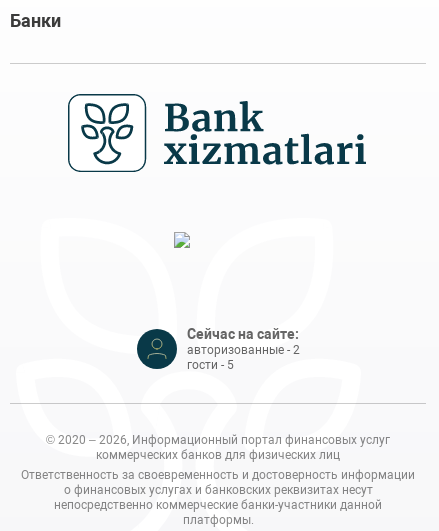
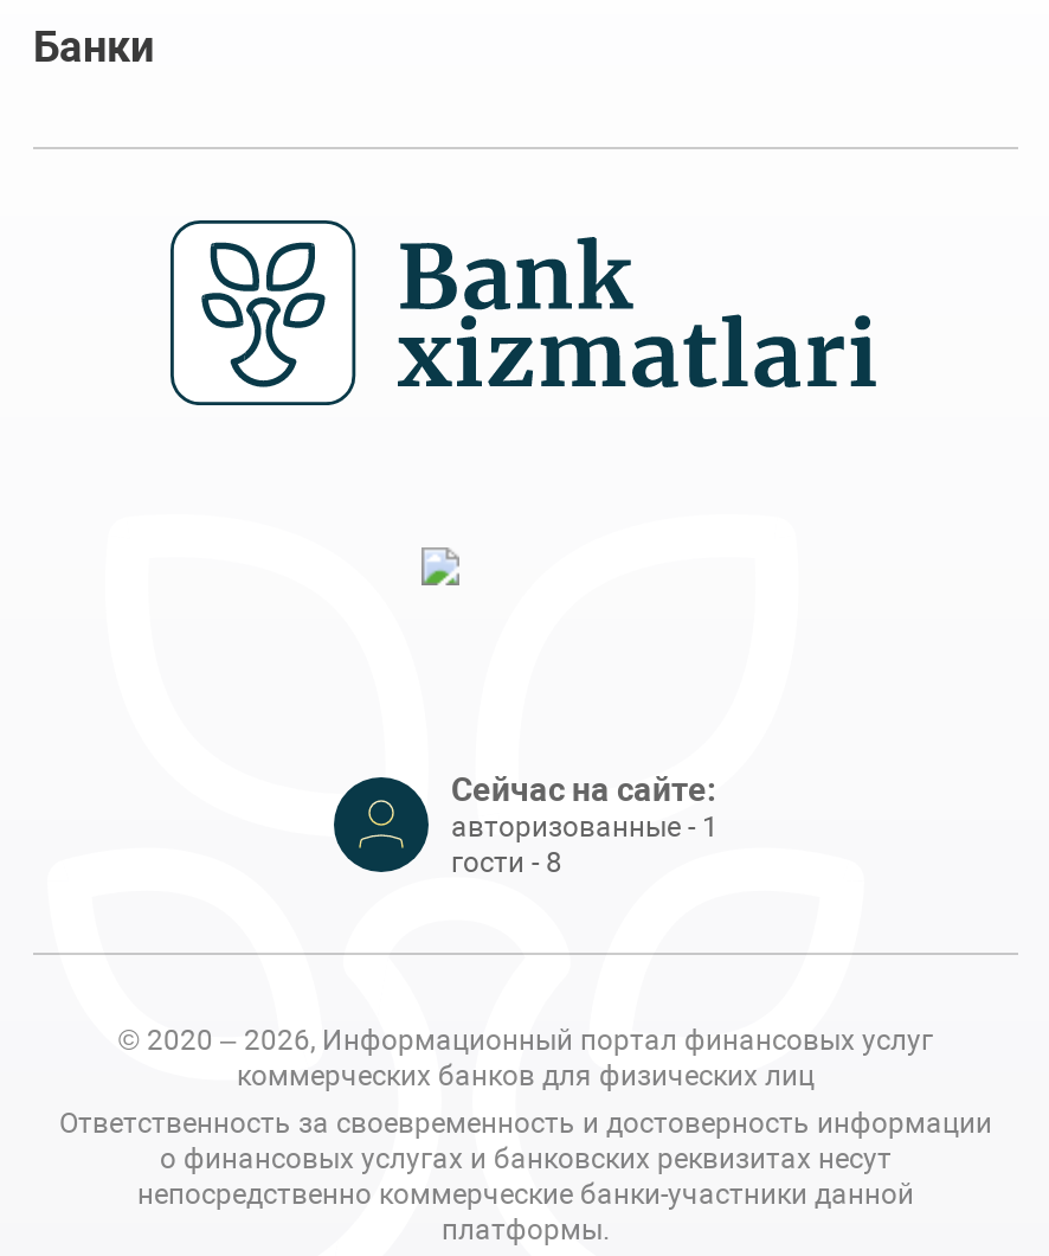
- авторизованные - 2
+ авторизованные - 1

- гости - 5
+ гости - 8
